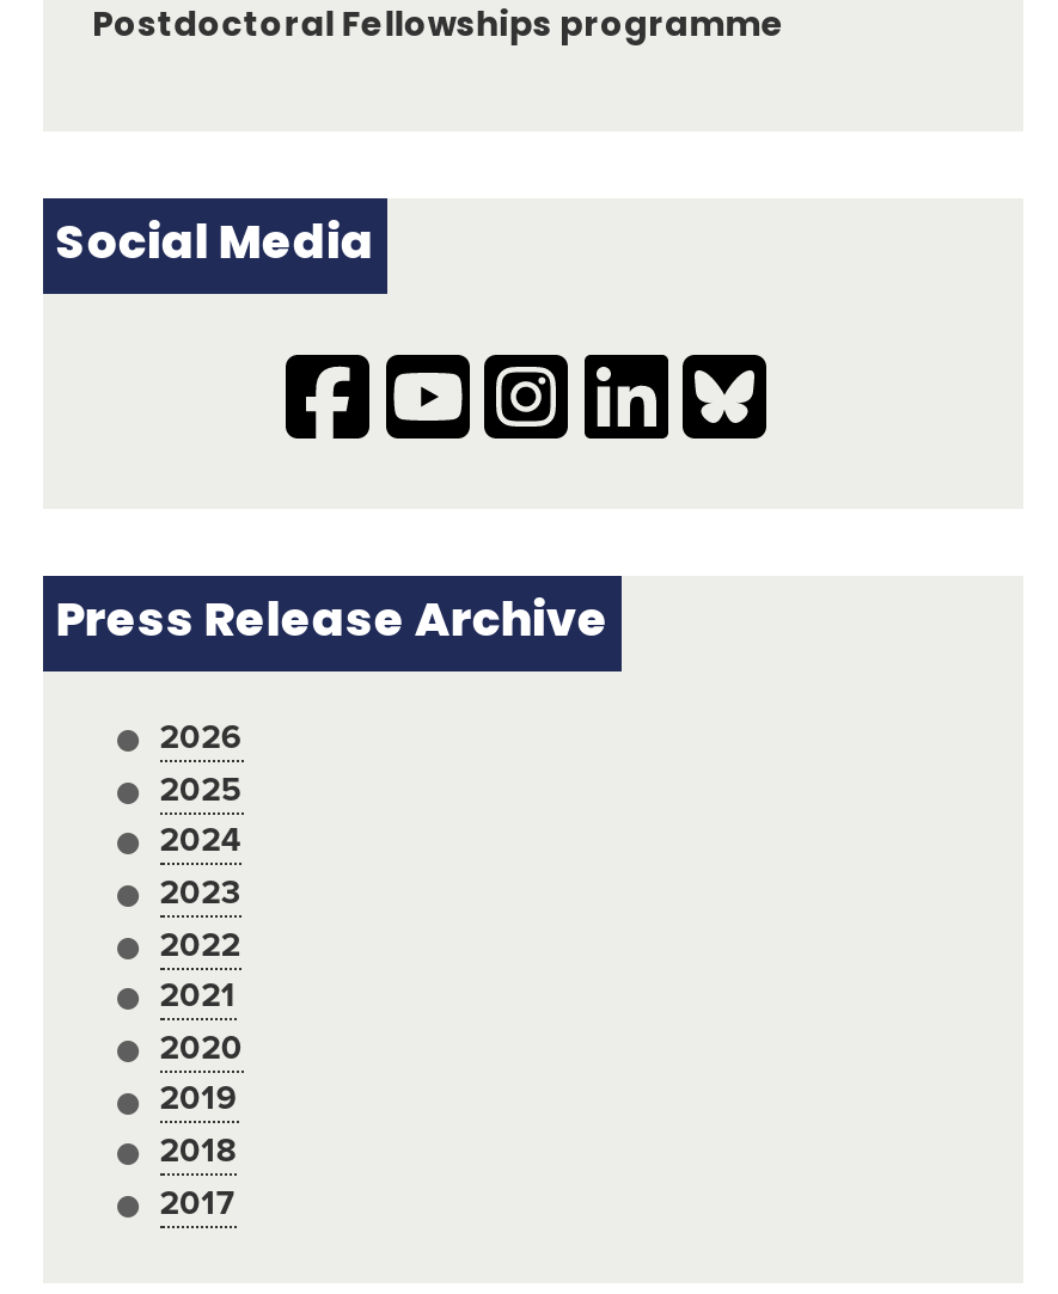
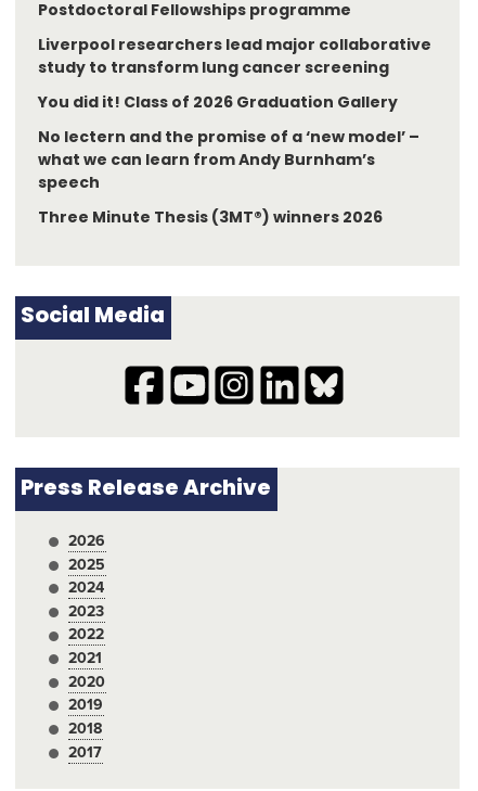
+ Liverpool researchers lead major collaborative
+ study to transform lung cancer screening
+ You did it! Class of 2026 Graduation Gallery
+ No lectern and the promise of a ‘new model’ –
+ what we can learn from Andy Burnham’s
+ speech
+ Three Minute Thesis (3MT®) winners 2026
